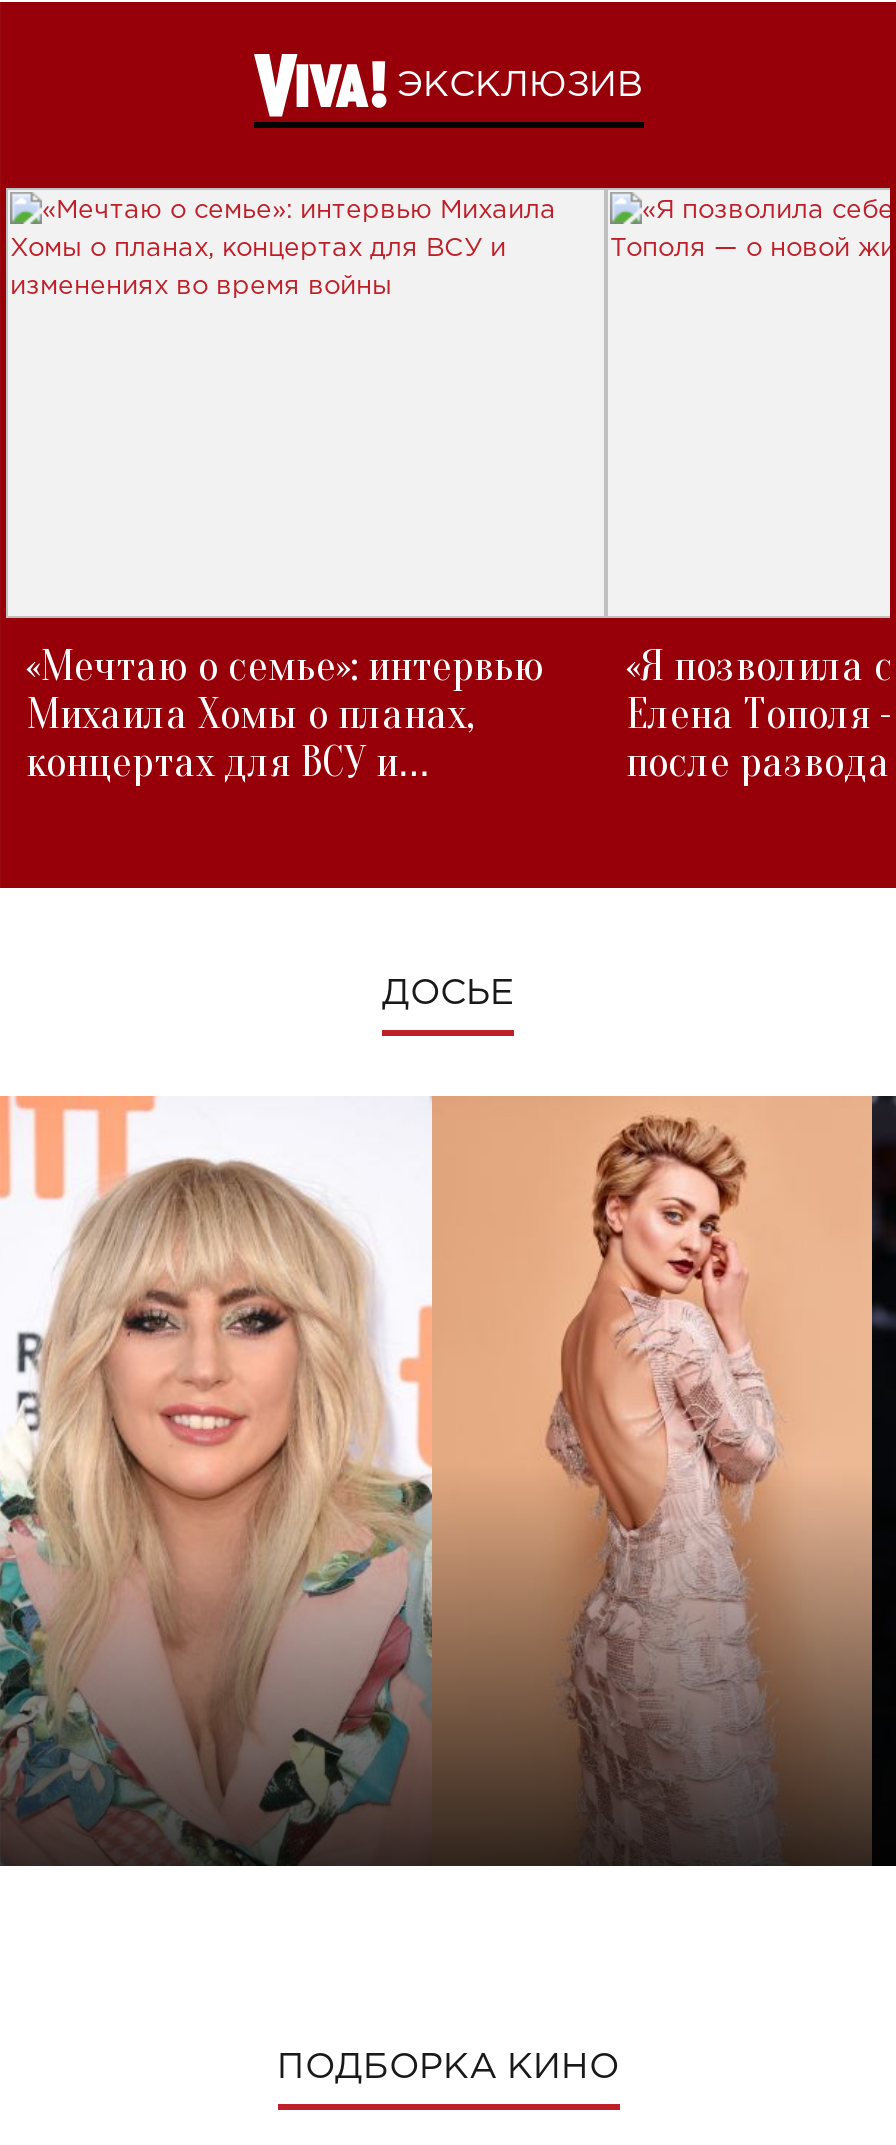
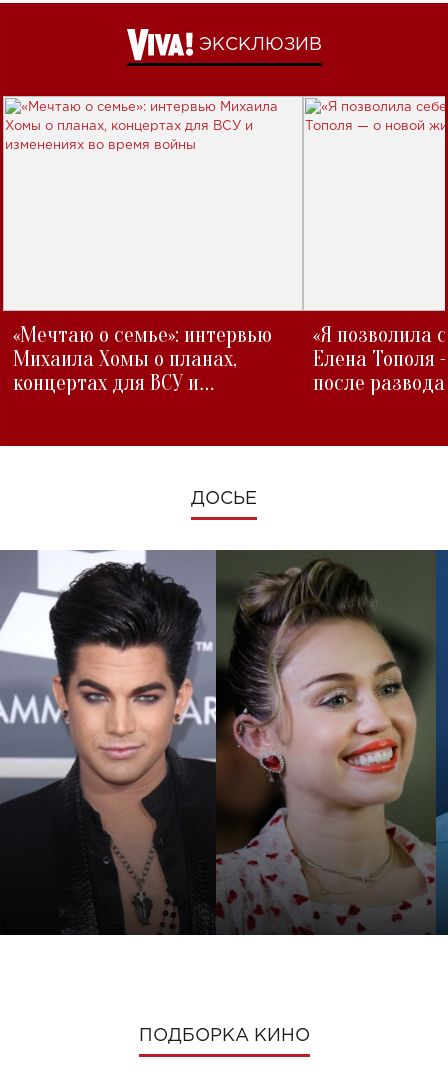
- [image]
+ [image]
